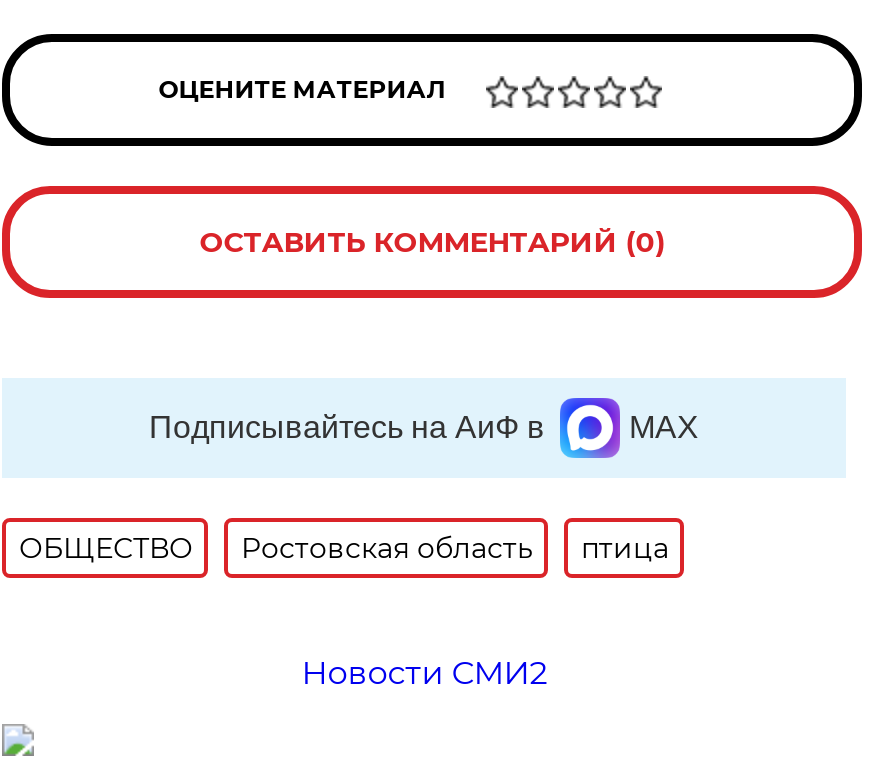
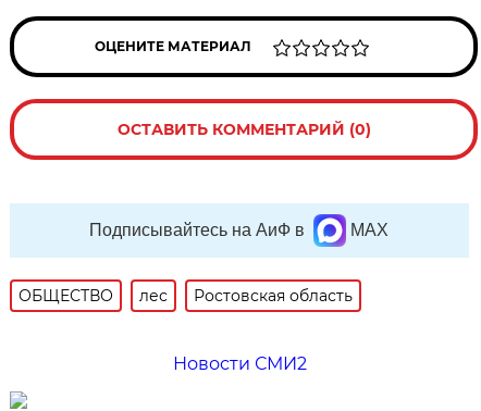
- птица

+ лес
